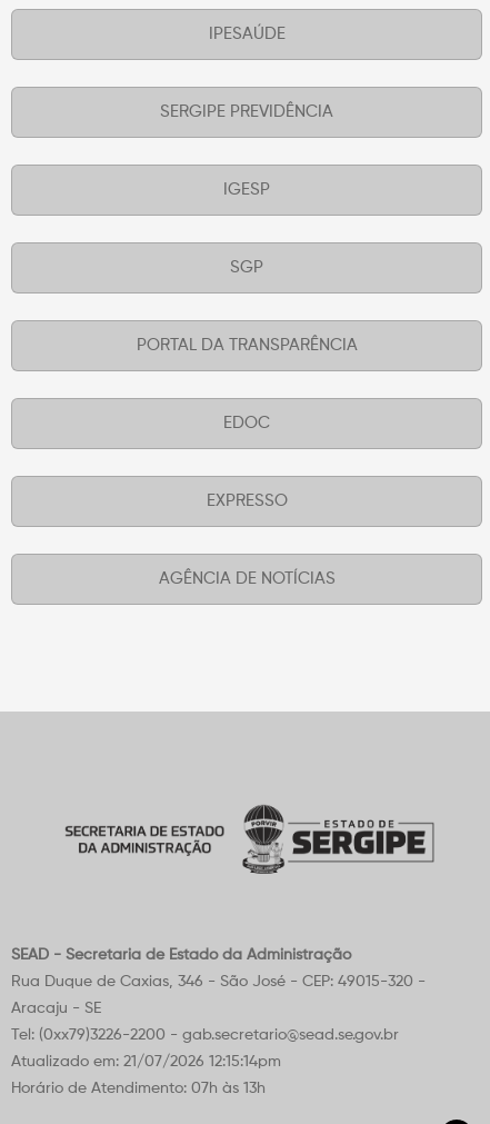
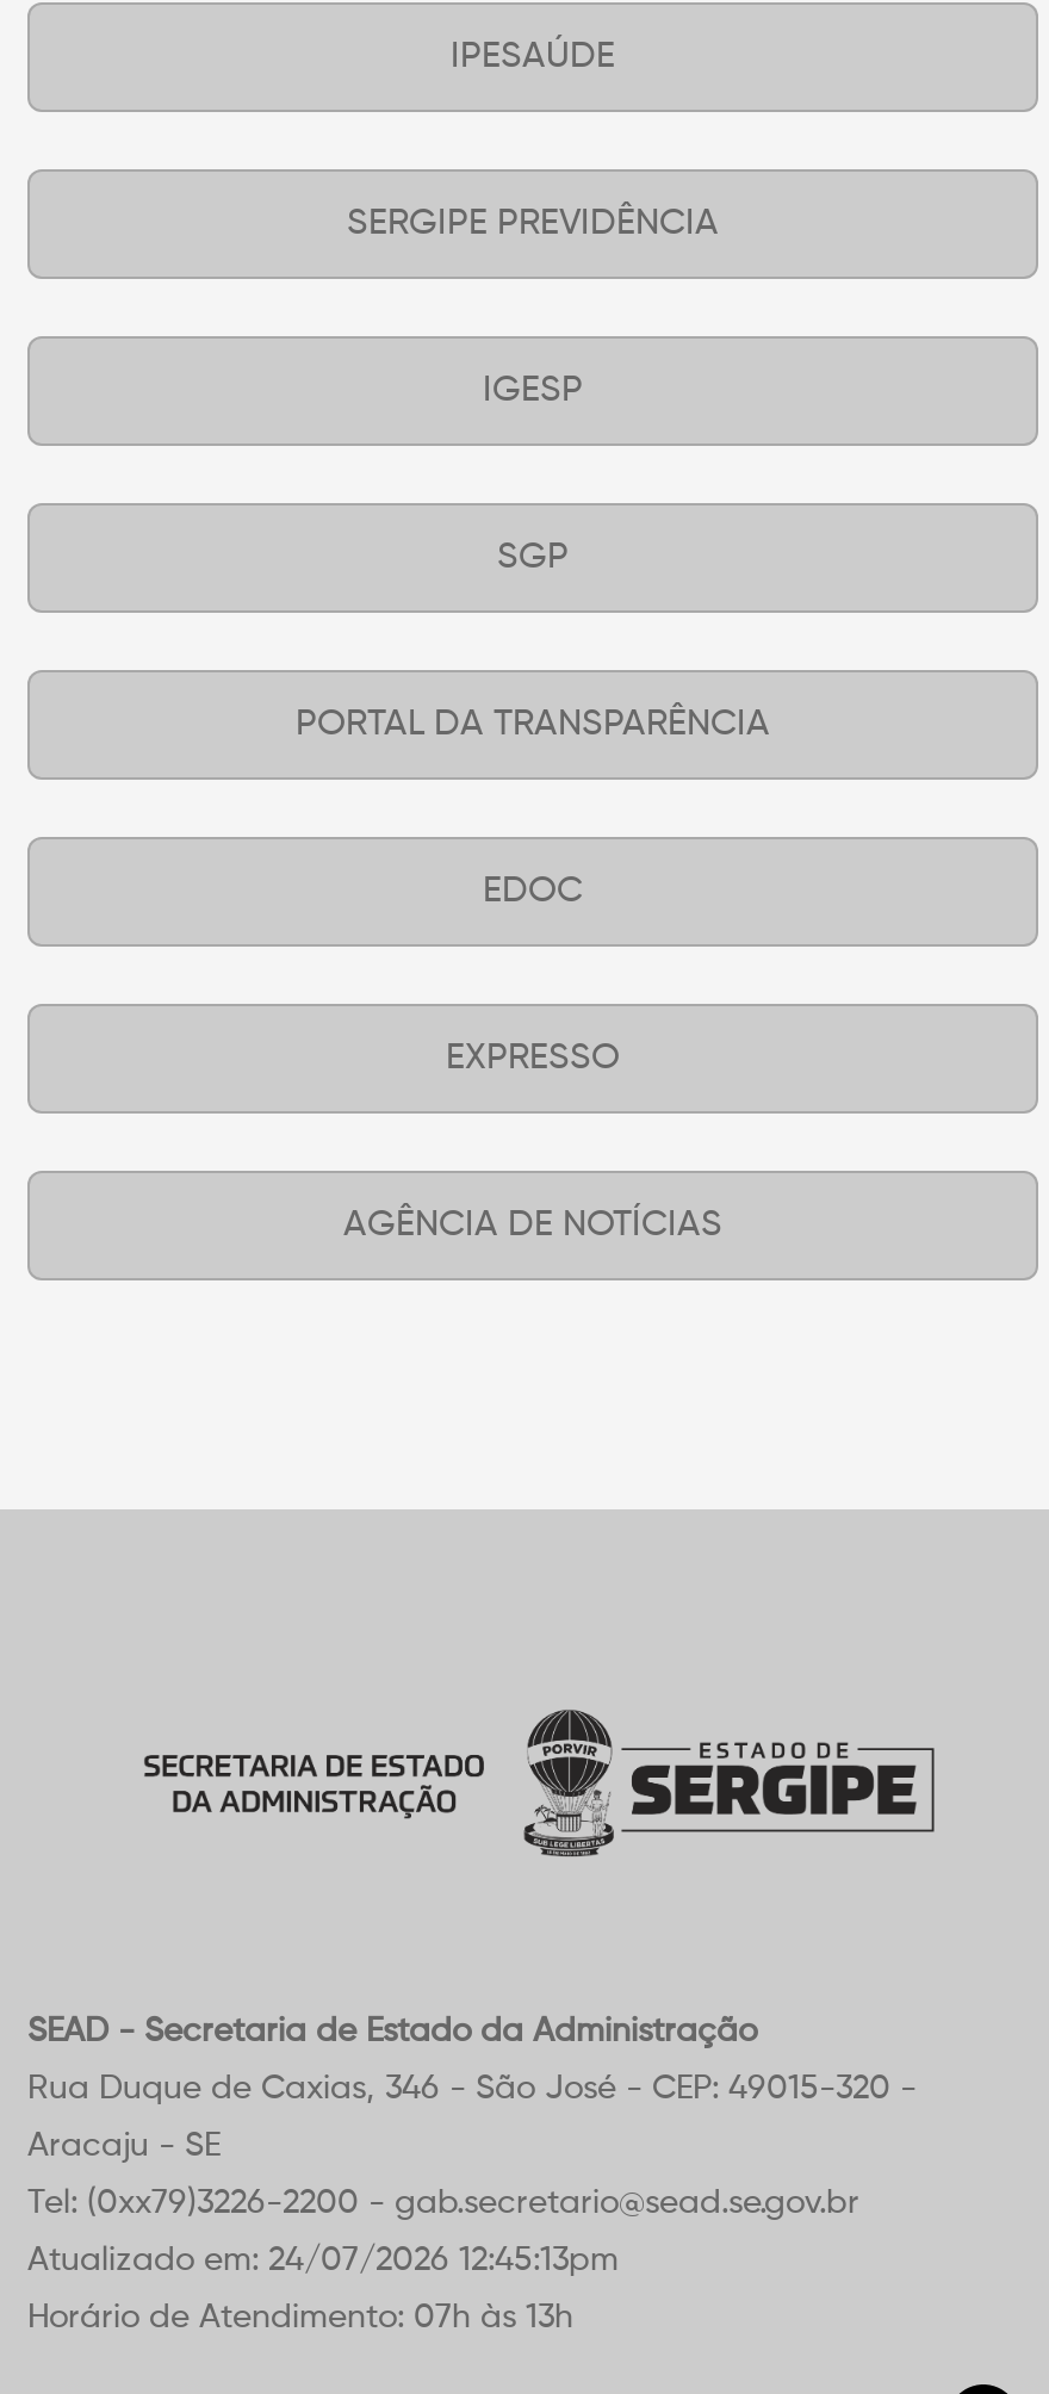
- Atualizado em: 21/07/2026 12:15:14pm
+ Atualizado em: 24/07/2026 12:45:13pm
